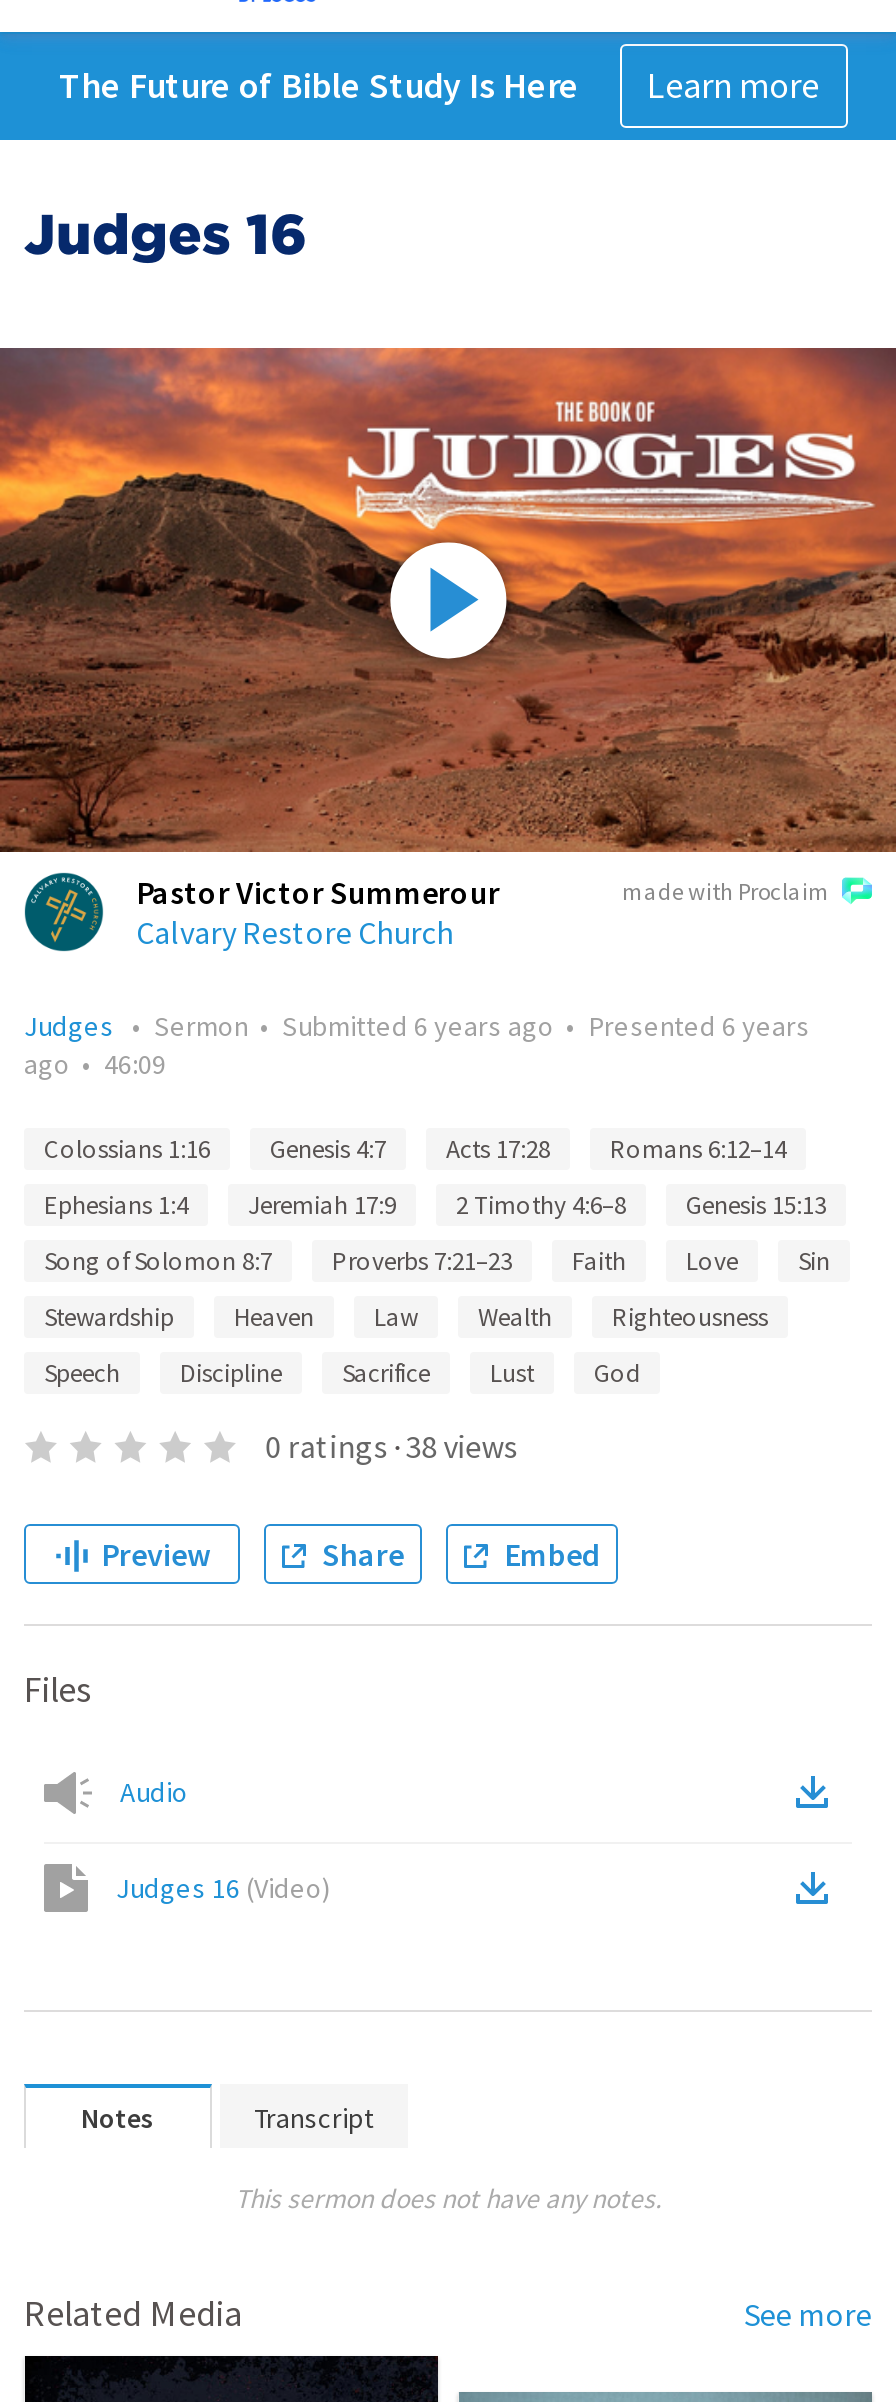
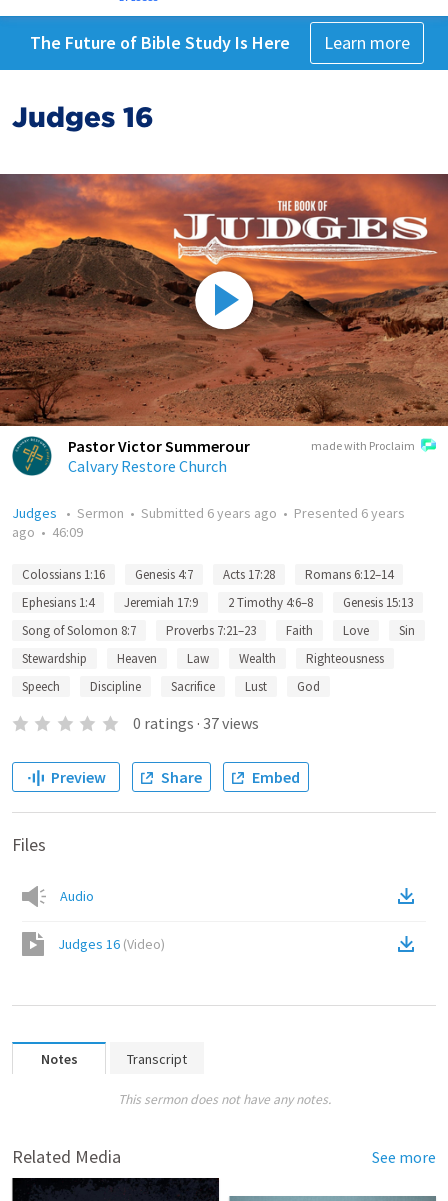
- 0 ratings · 38 views
+ 0 ratings · 37 views
